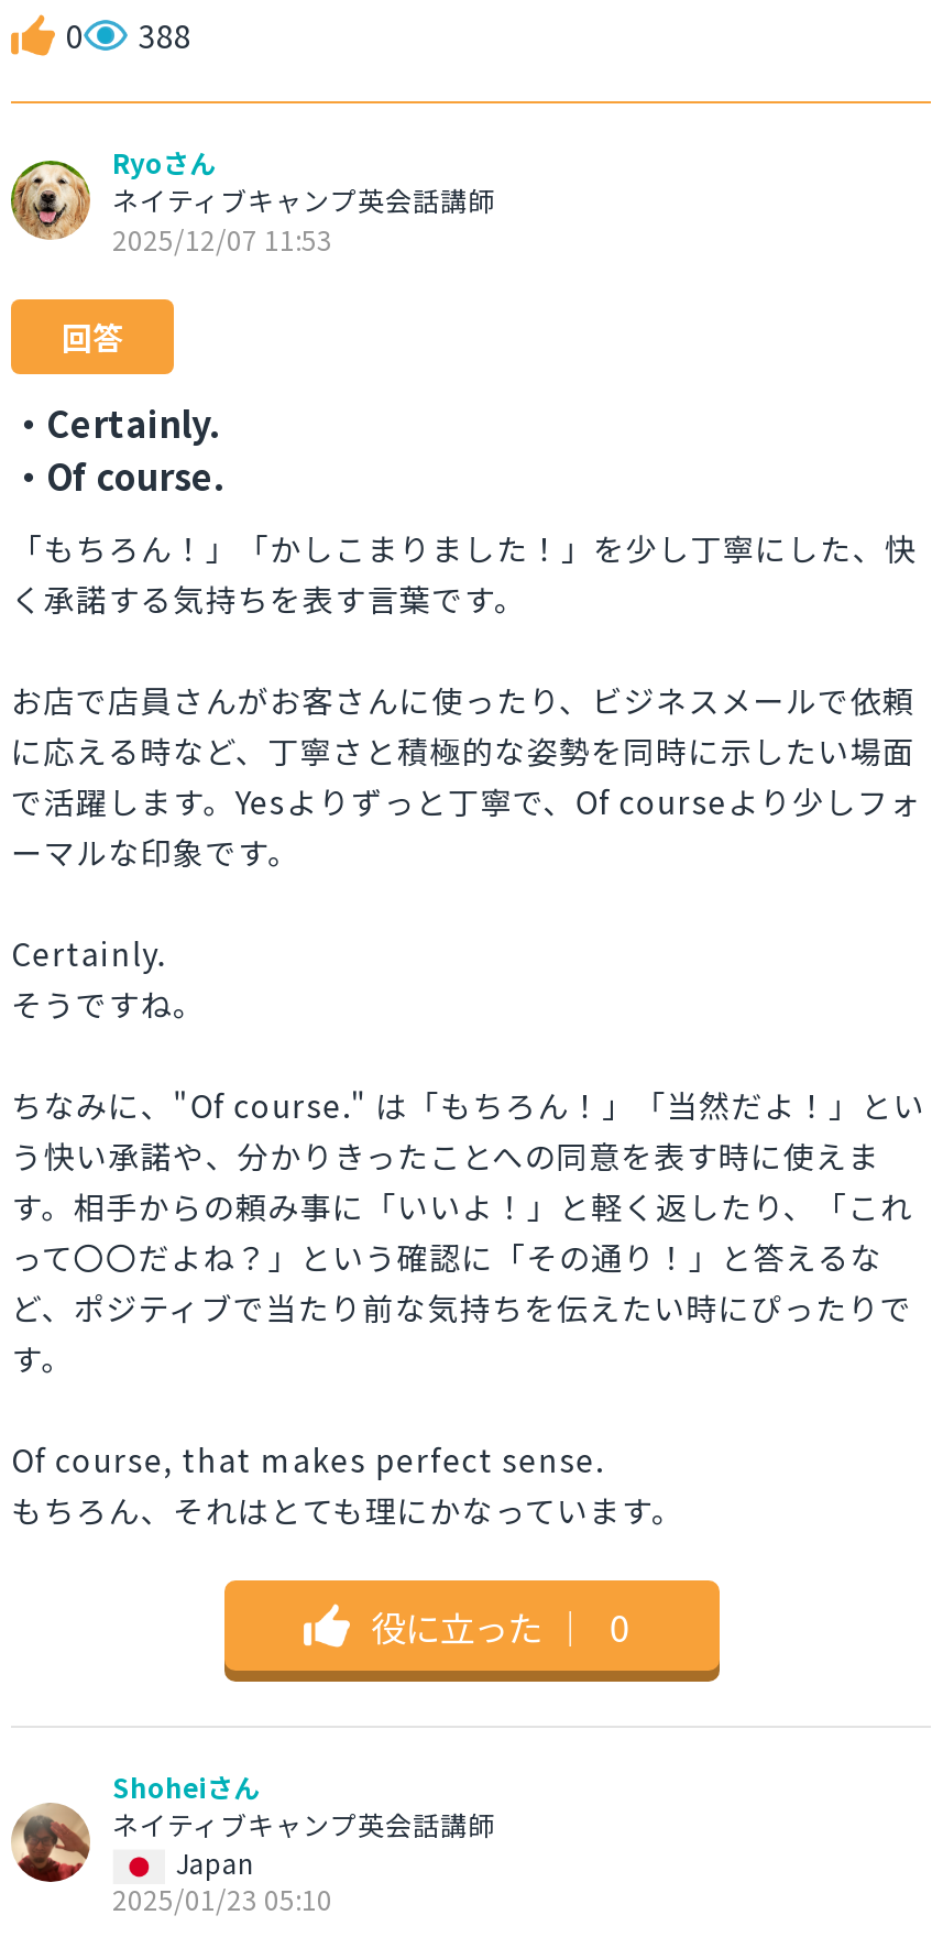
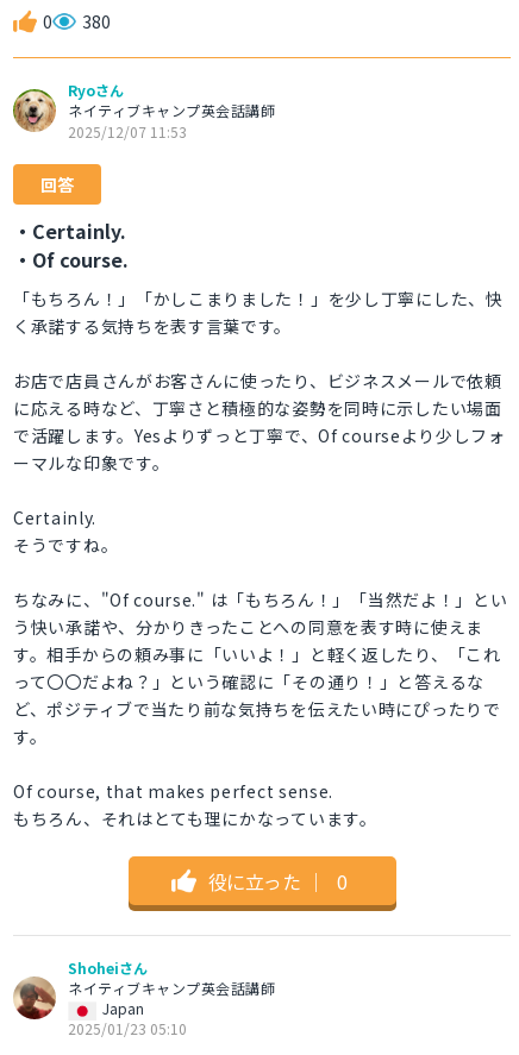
- 0 388
+ 0 380
